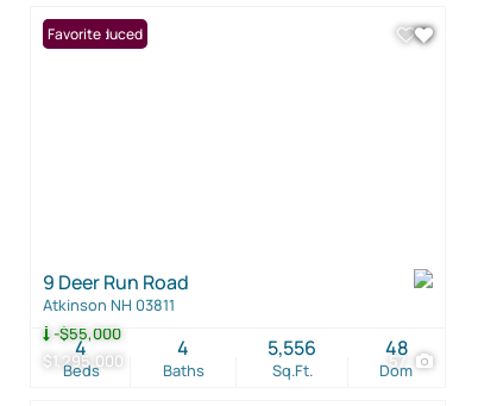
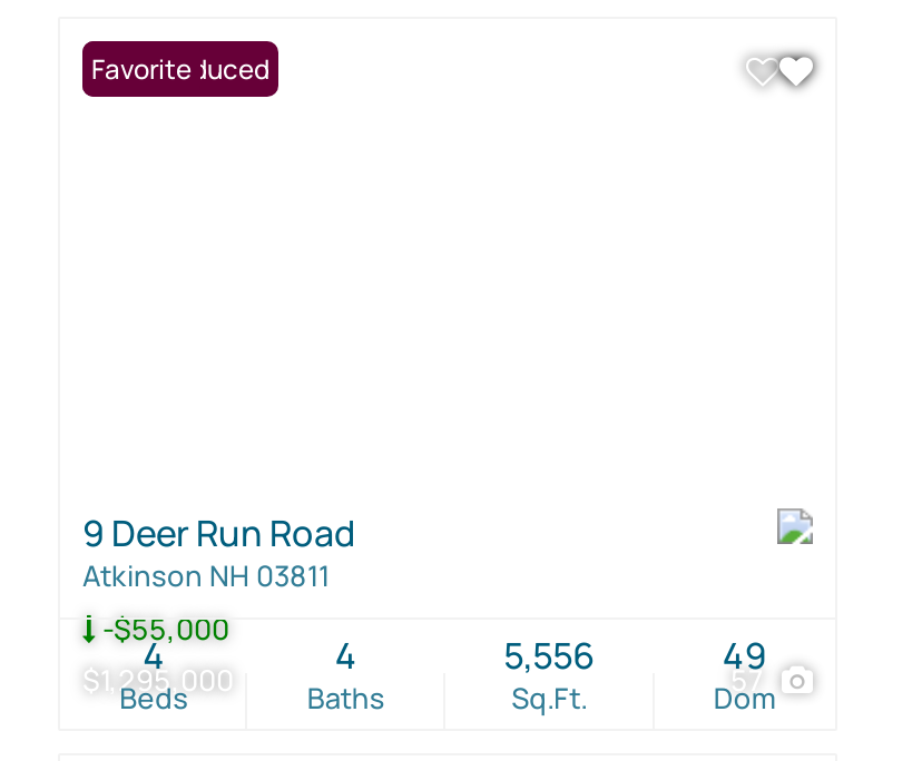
- 48
+ 49
